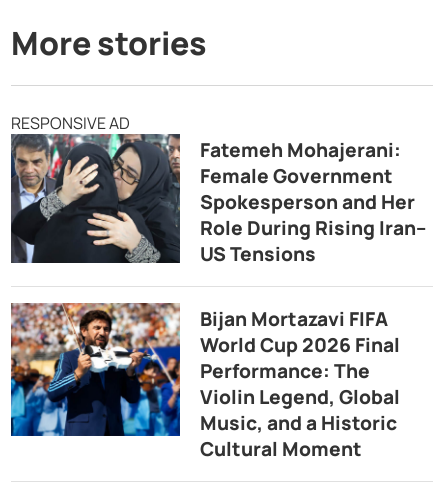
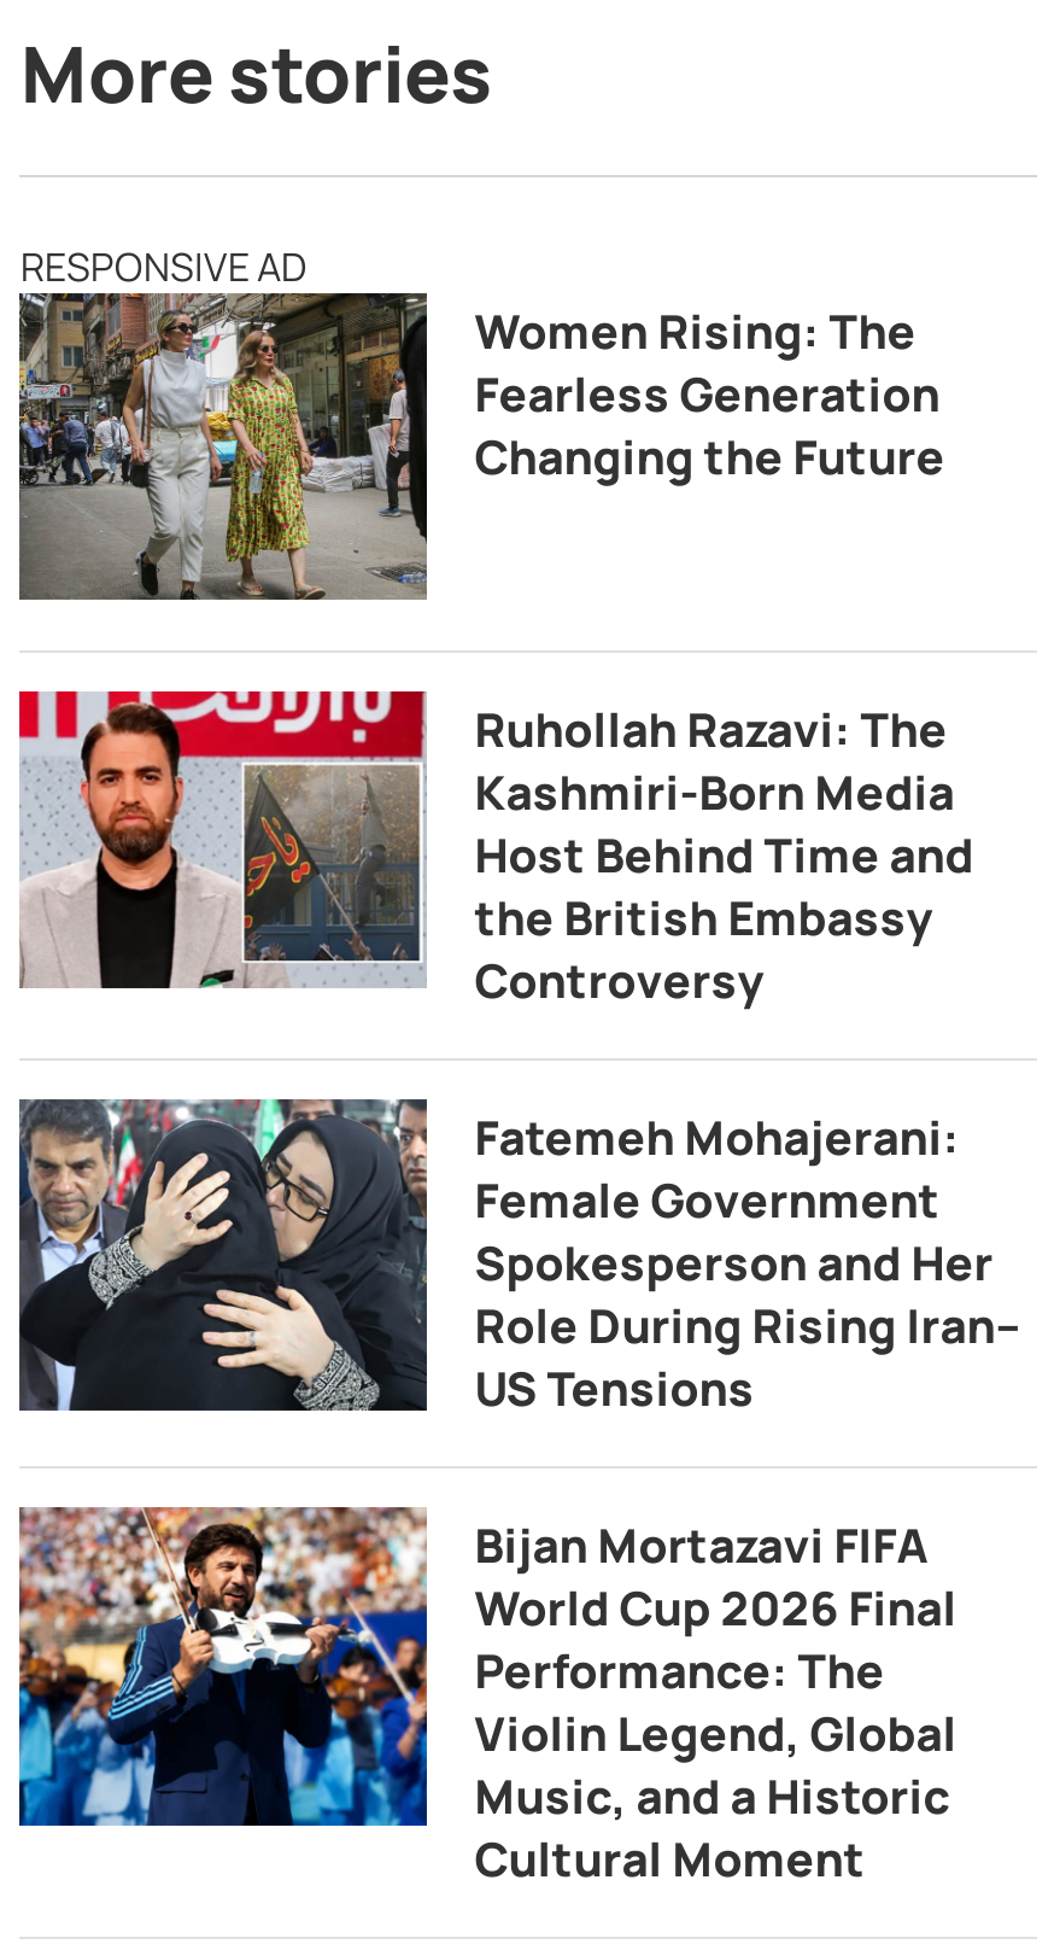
+ [image]
+ Women Rising: The
+ Fearless Generation
+ Changing the Future

+ [image]
+ Ruhollah Razavi: The
+ Kashmiri-Born Media
+ Host Behind Time and
+ the British Embassy
+ Controversy
